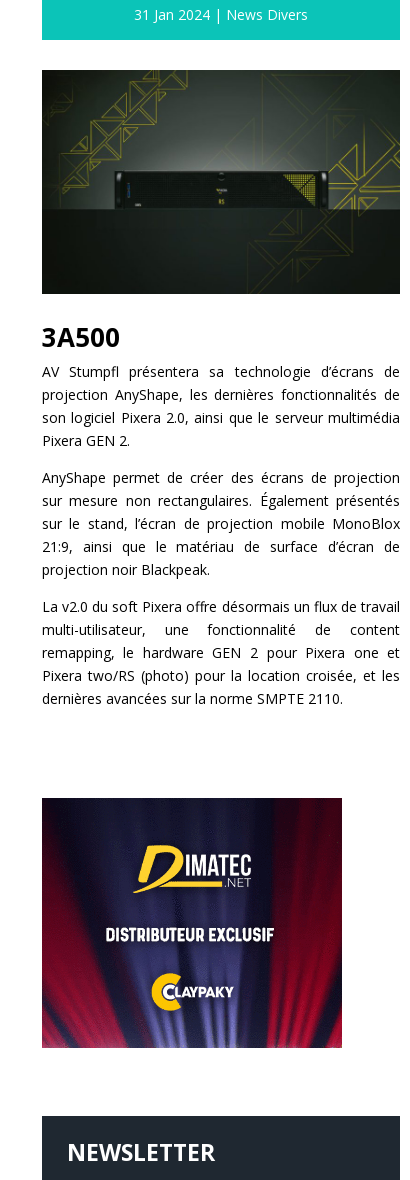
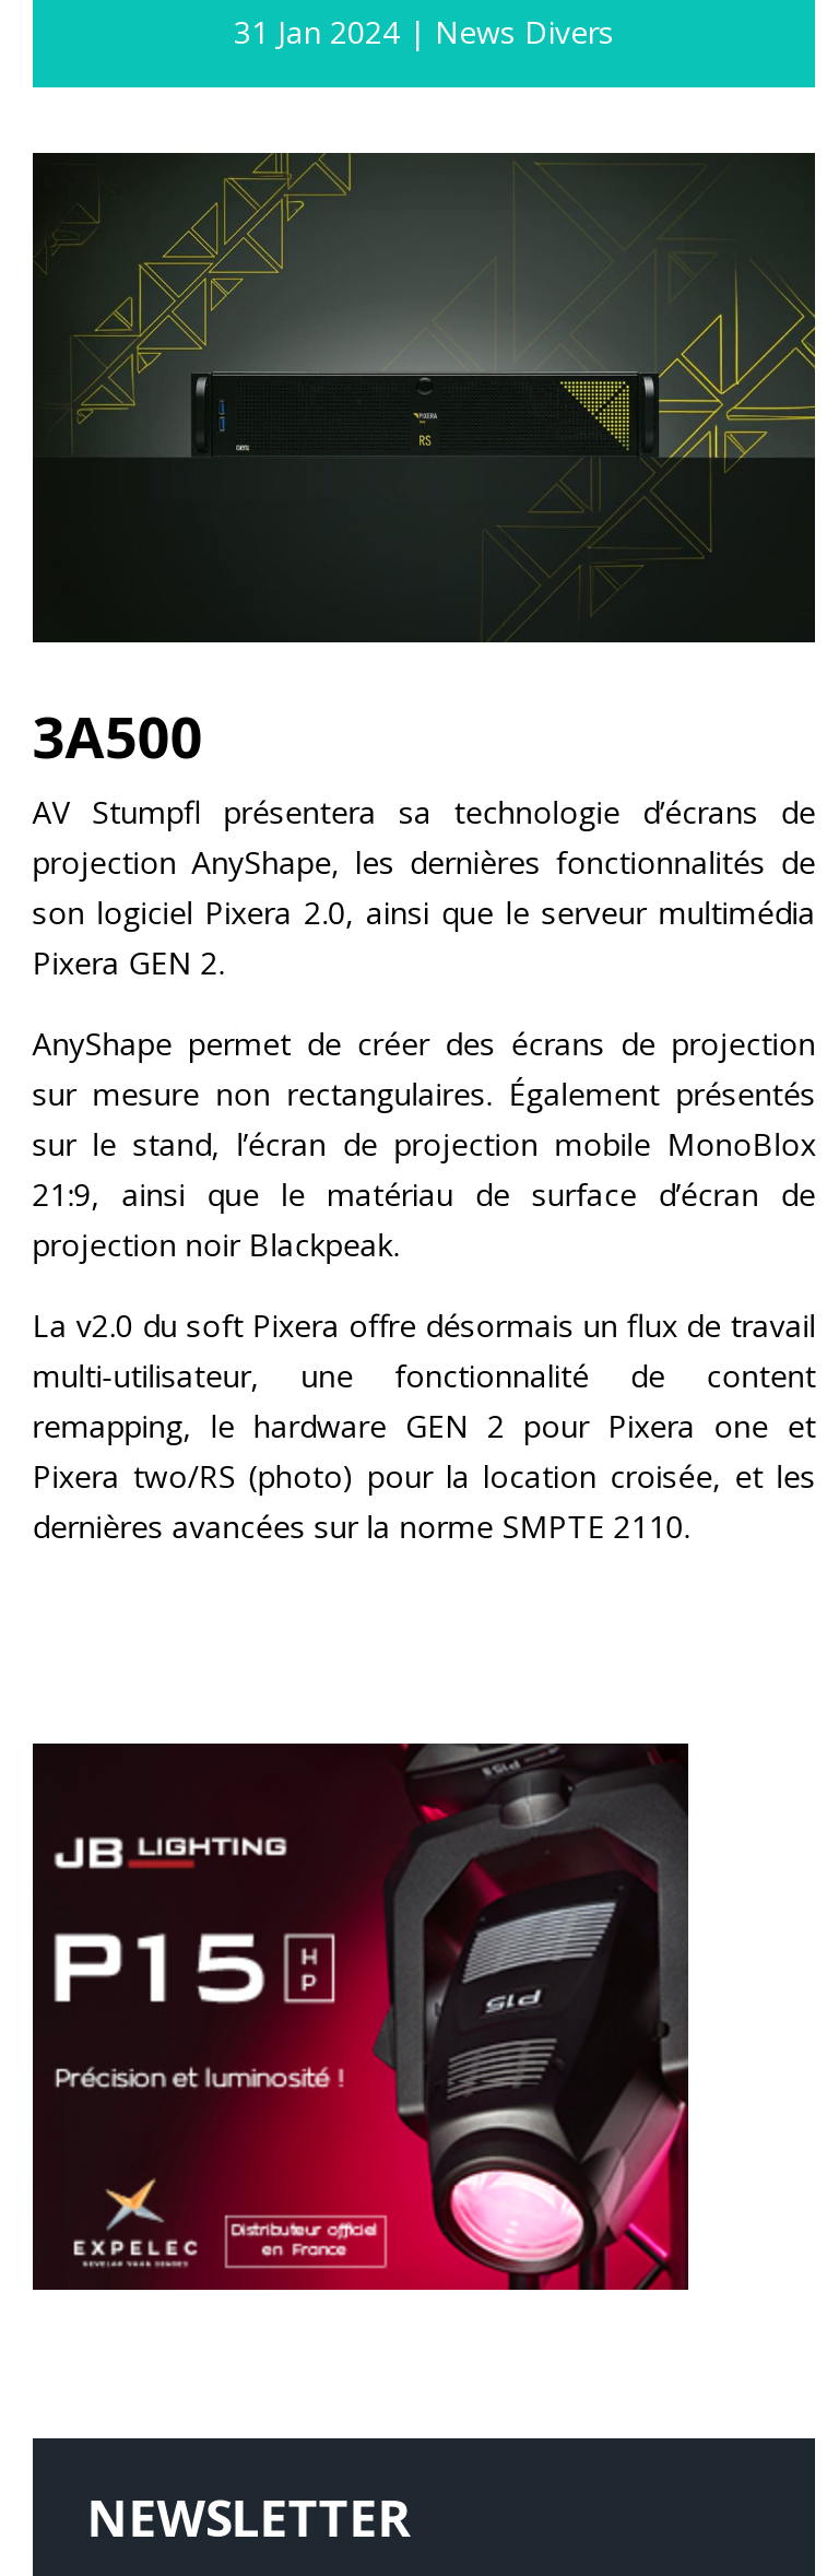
- [image]
+ [image]
